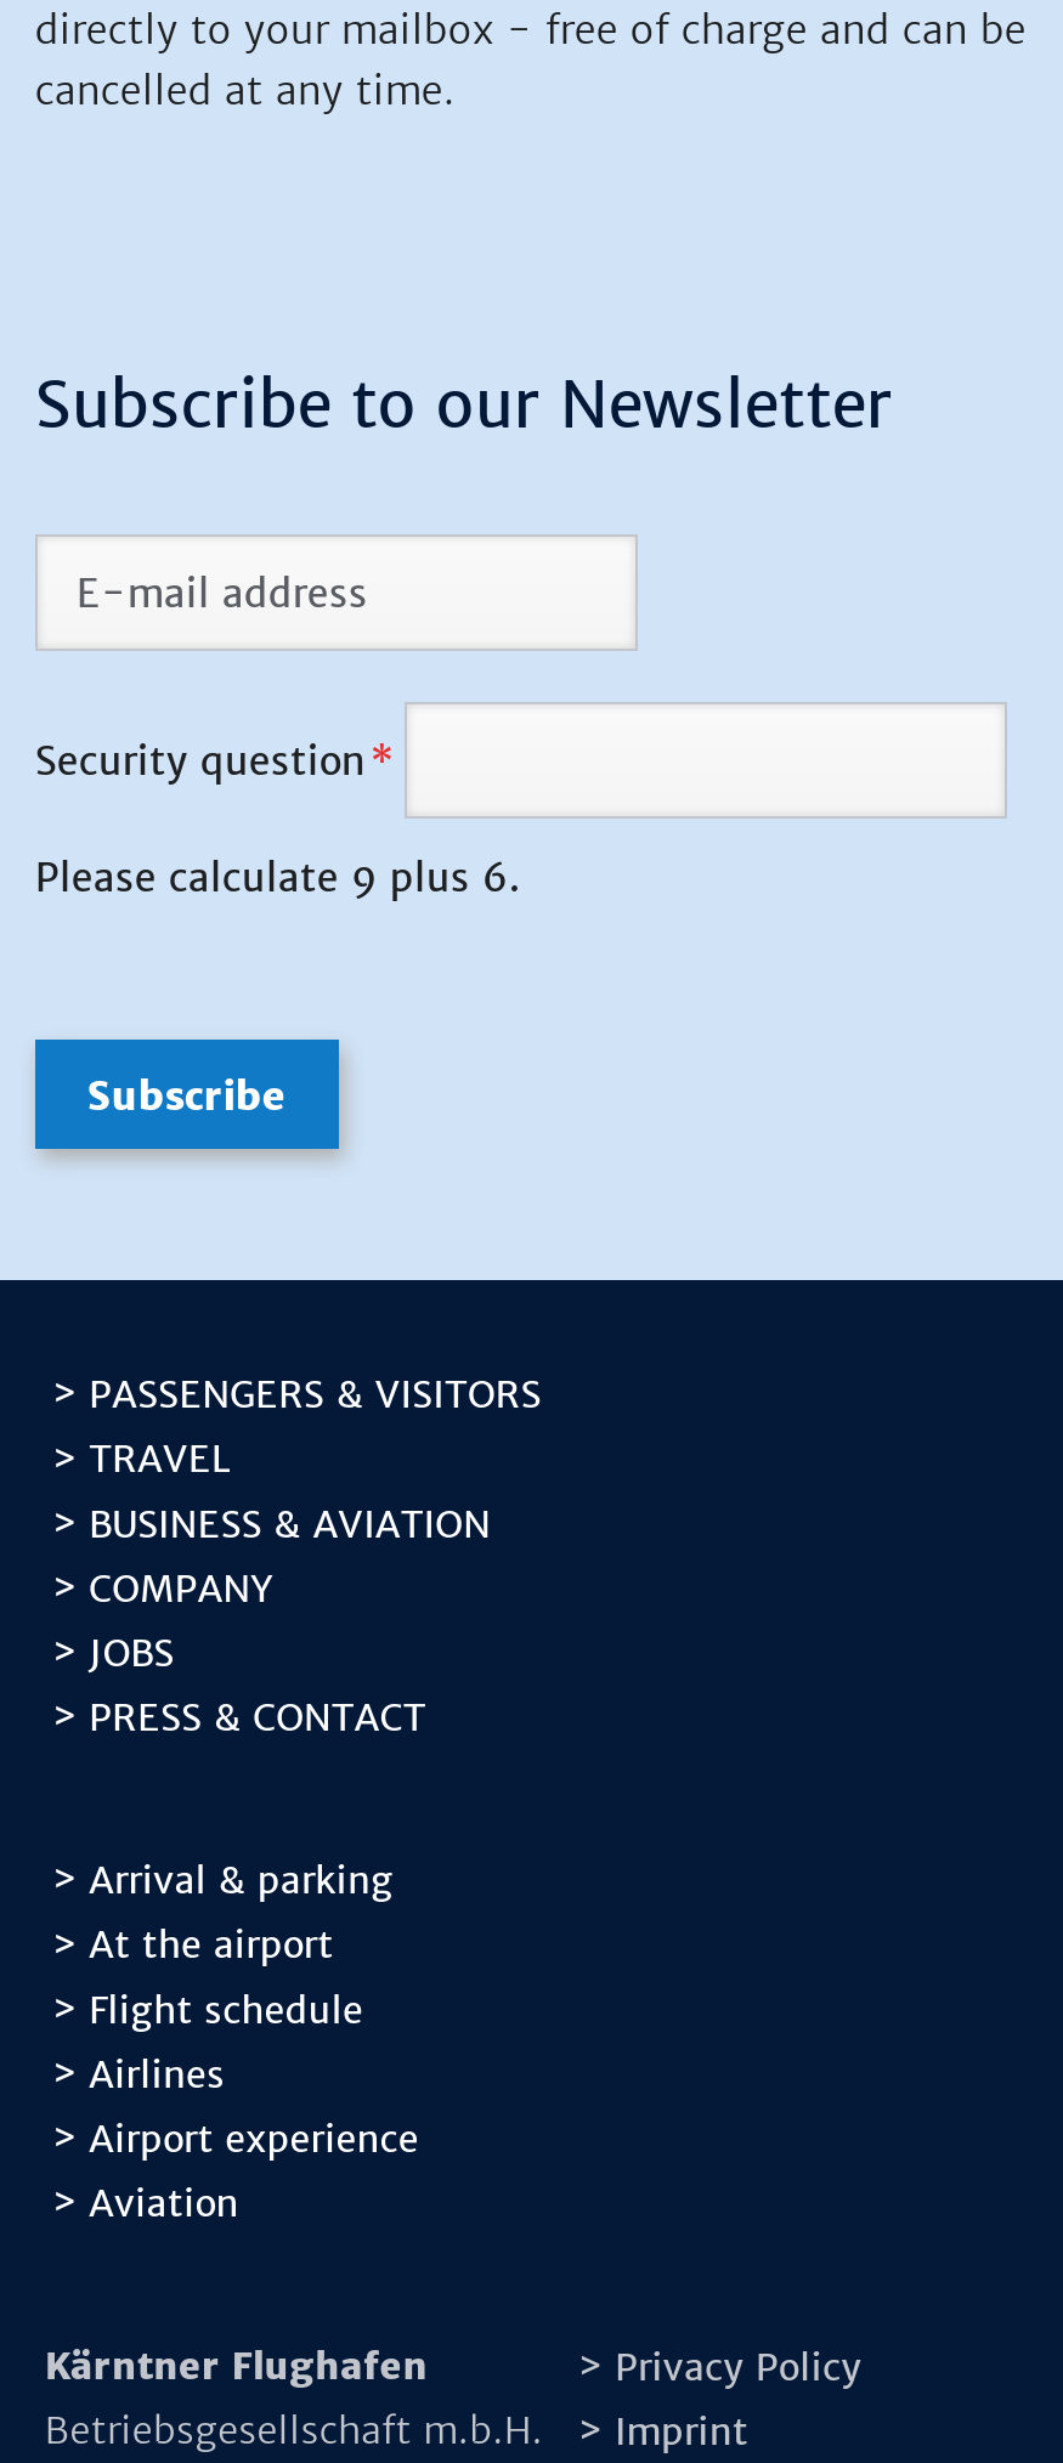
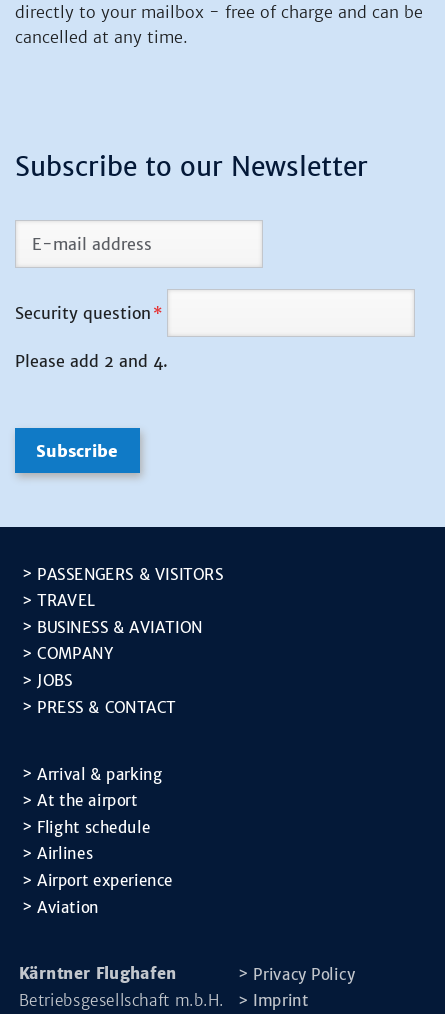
- Please calculate 9 plus 6.
+ Please add 2 and 4.
